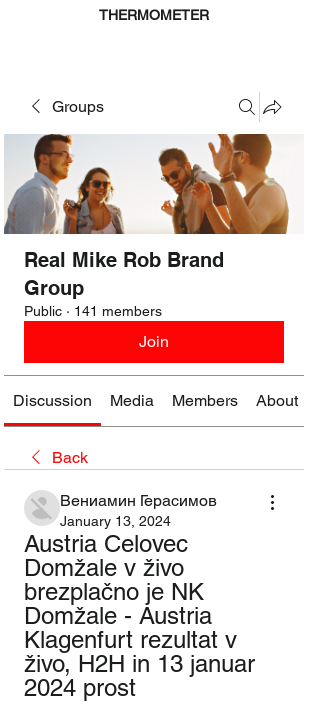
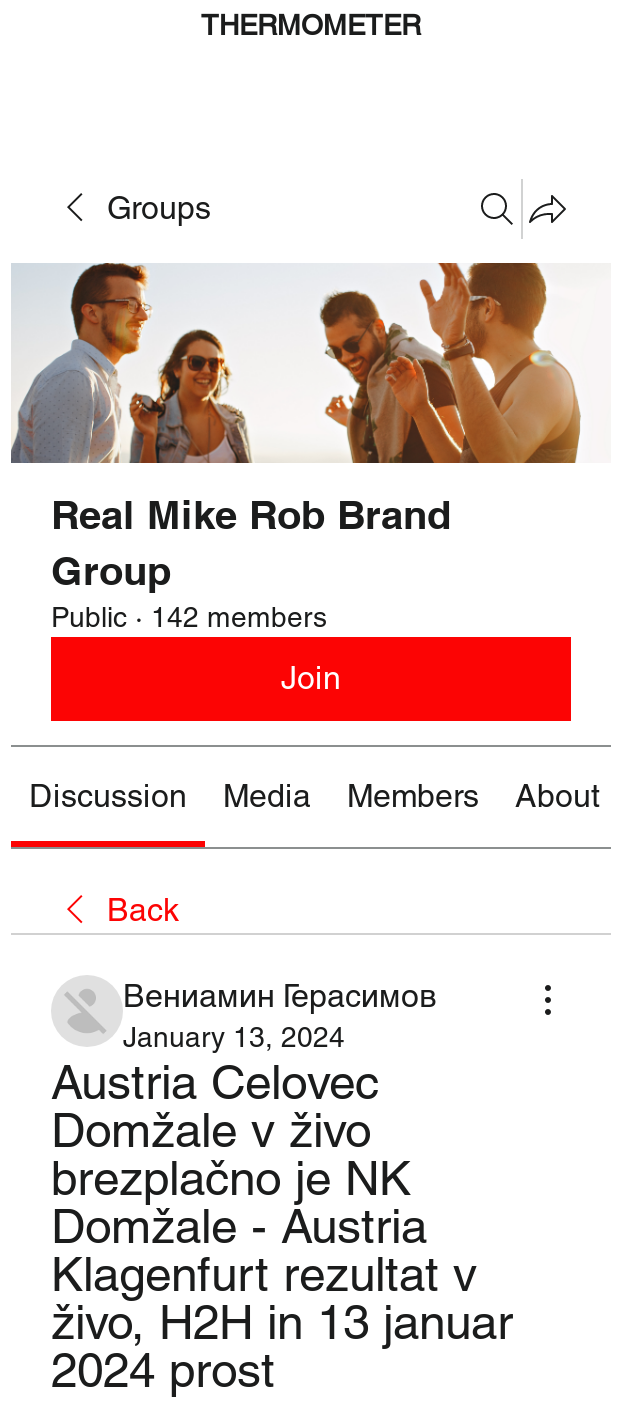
- Public · 141 members
+ Public · 142 members
